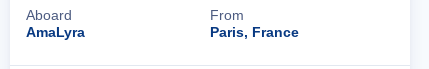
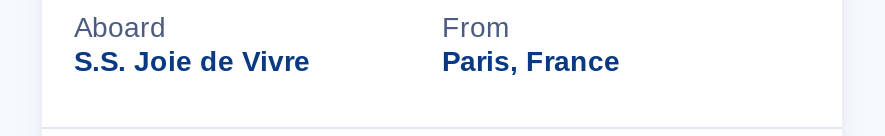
- AmaLyra
+ S.S. Joie de Vivre
